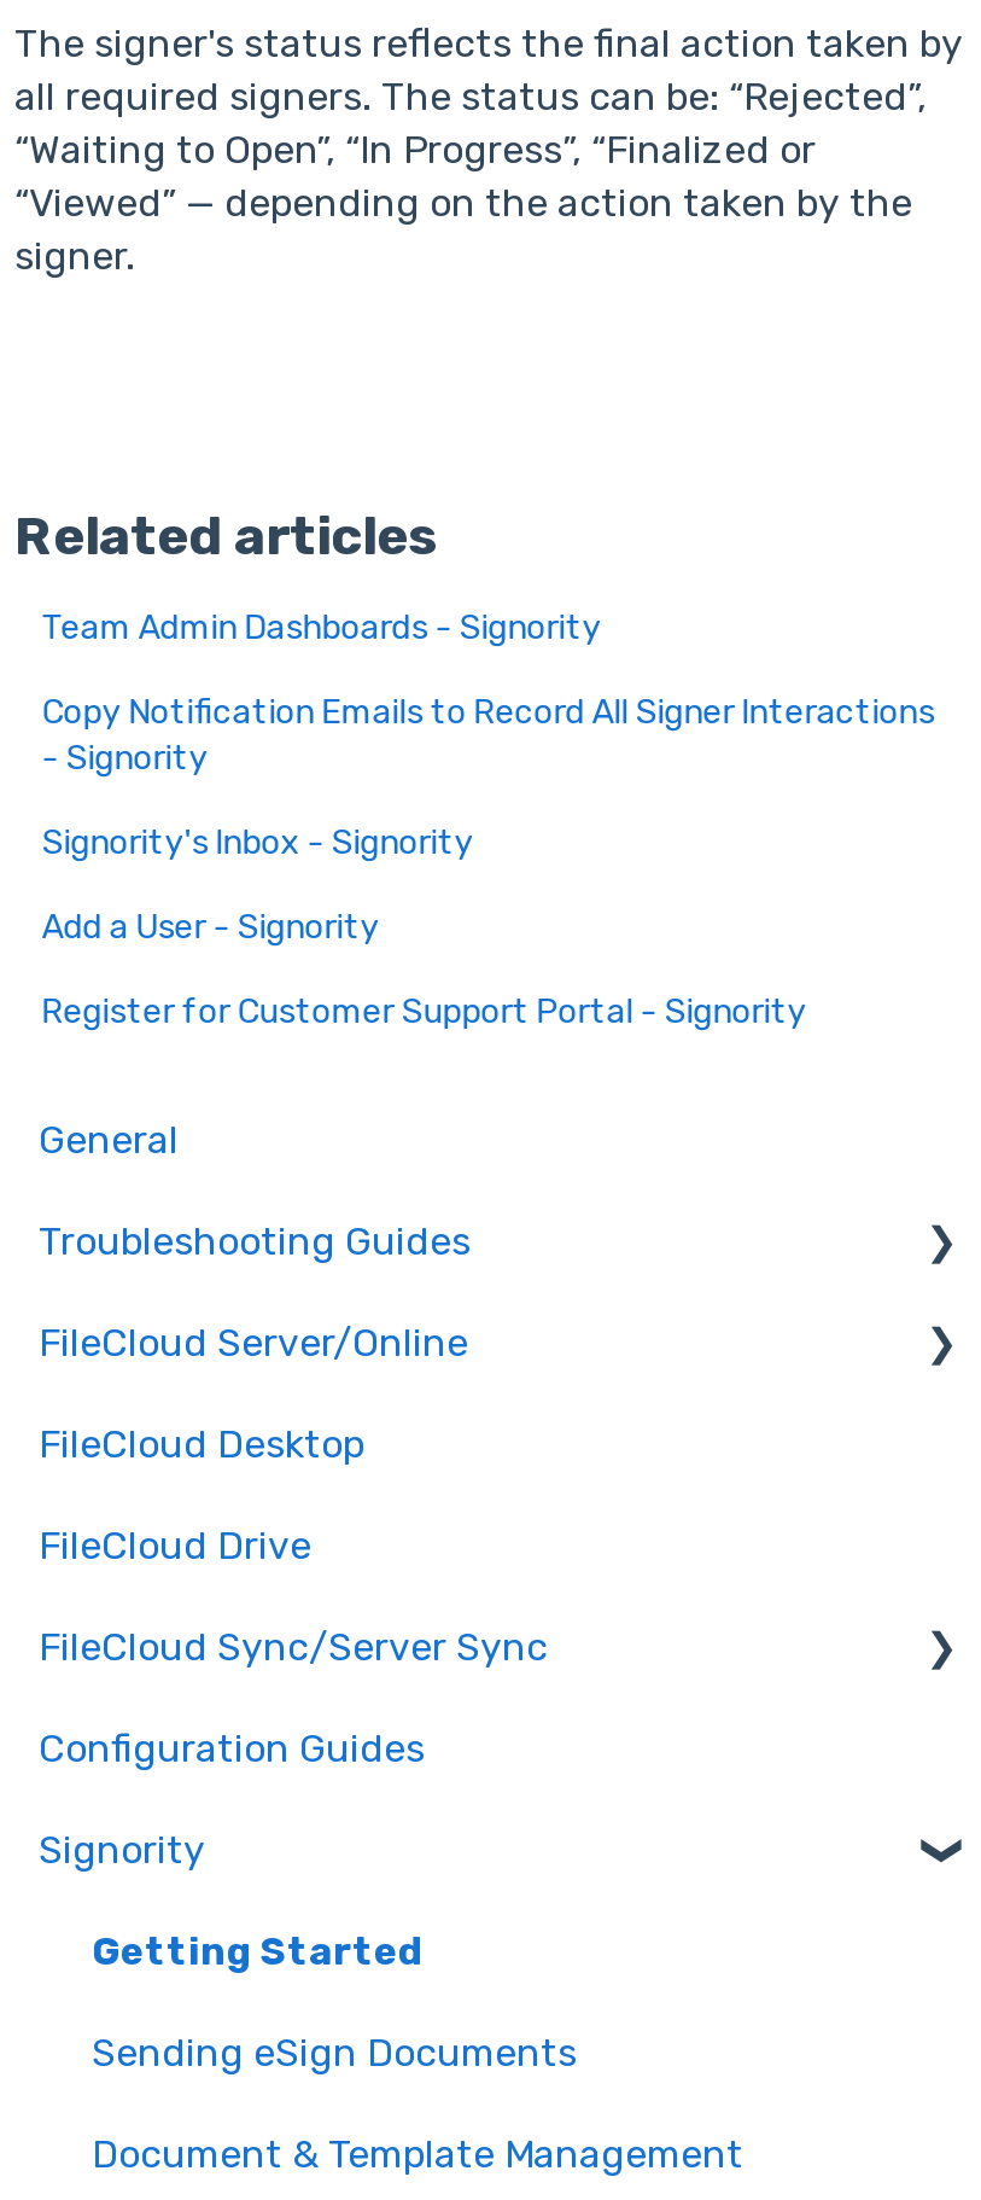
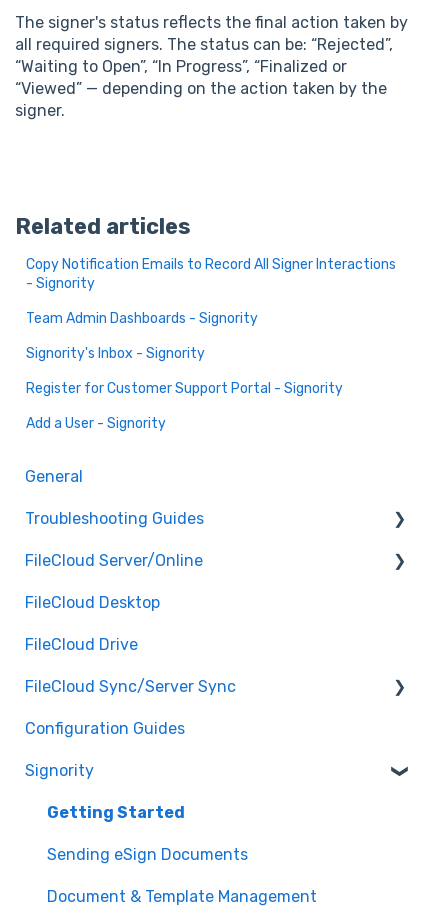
moved down: Team Admin Dashboards - Signority

moved up: Copy Notification Emails to Record All Signer Interactions | - Signority

moved down: Add a User - Signority

moved up: Register for Customer Support Portal - Signority
